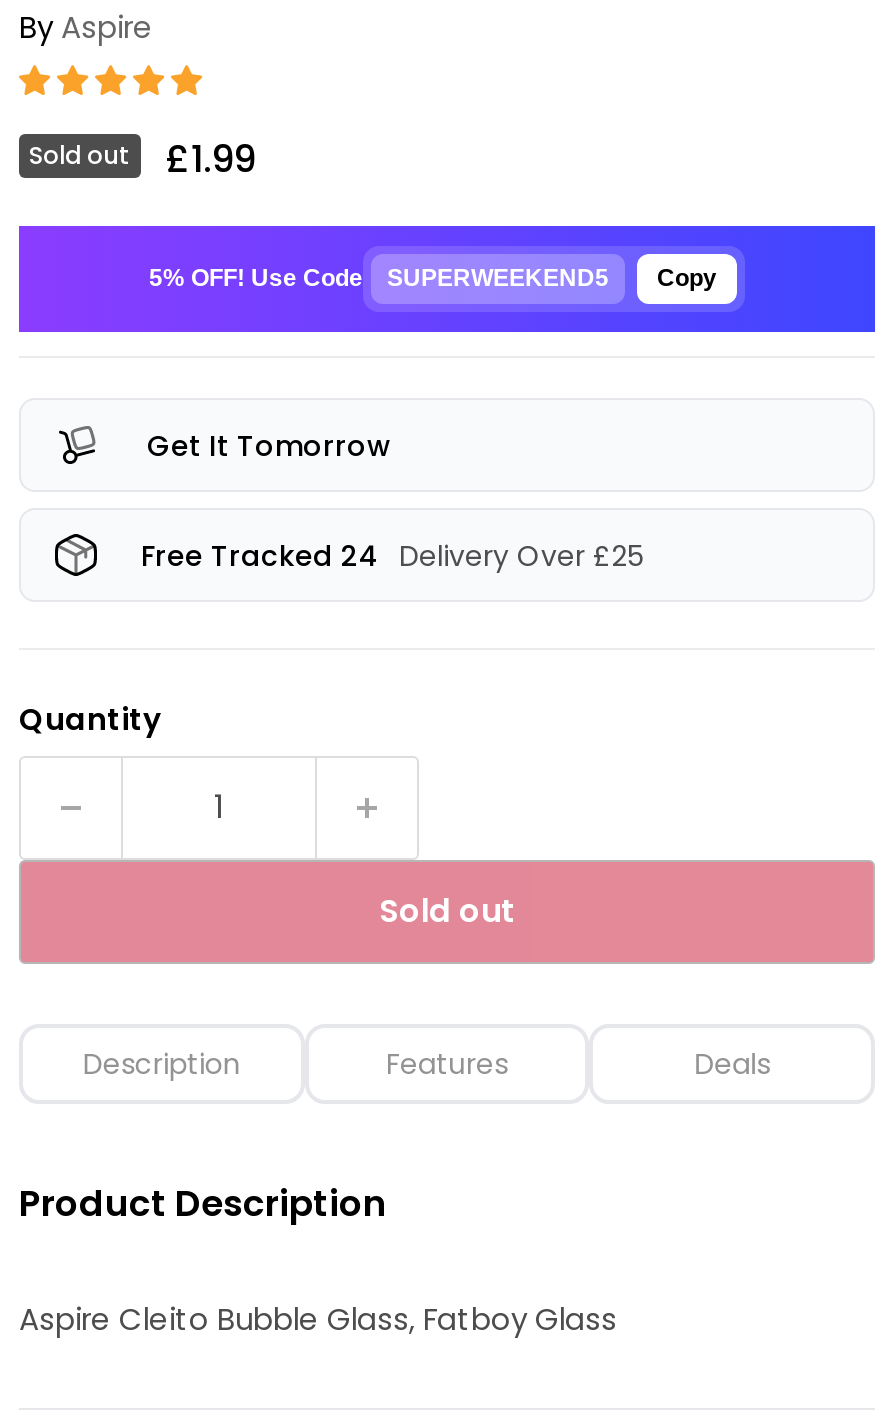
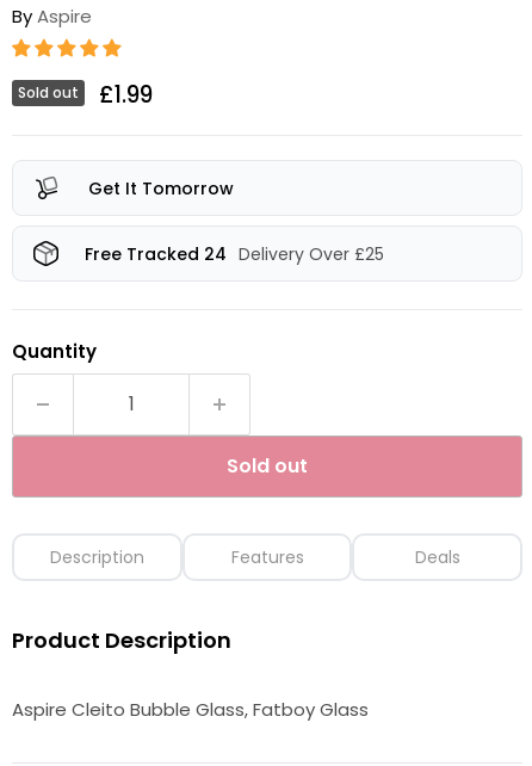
- [image]
- 5% OFF! Use Code
- SUPERWEEKEND5
- Copy
